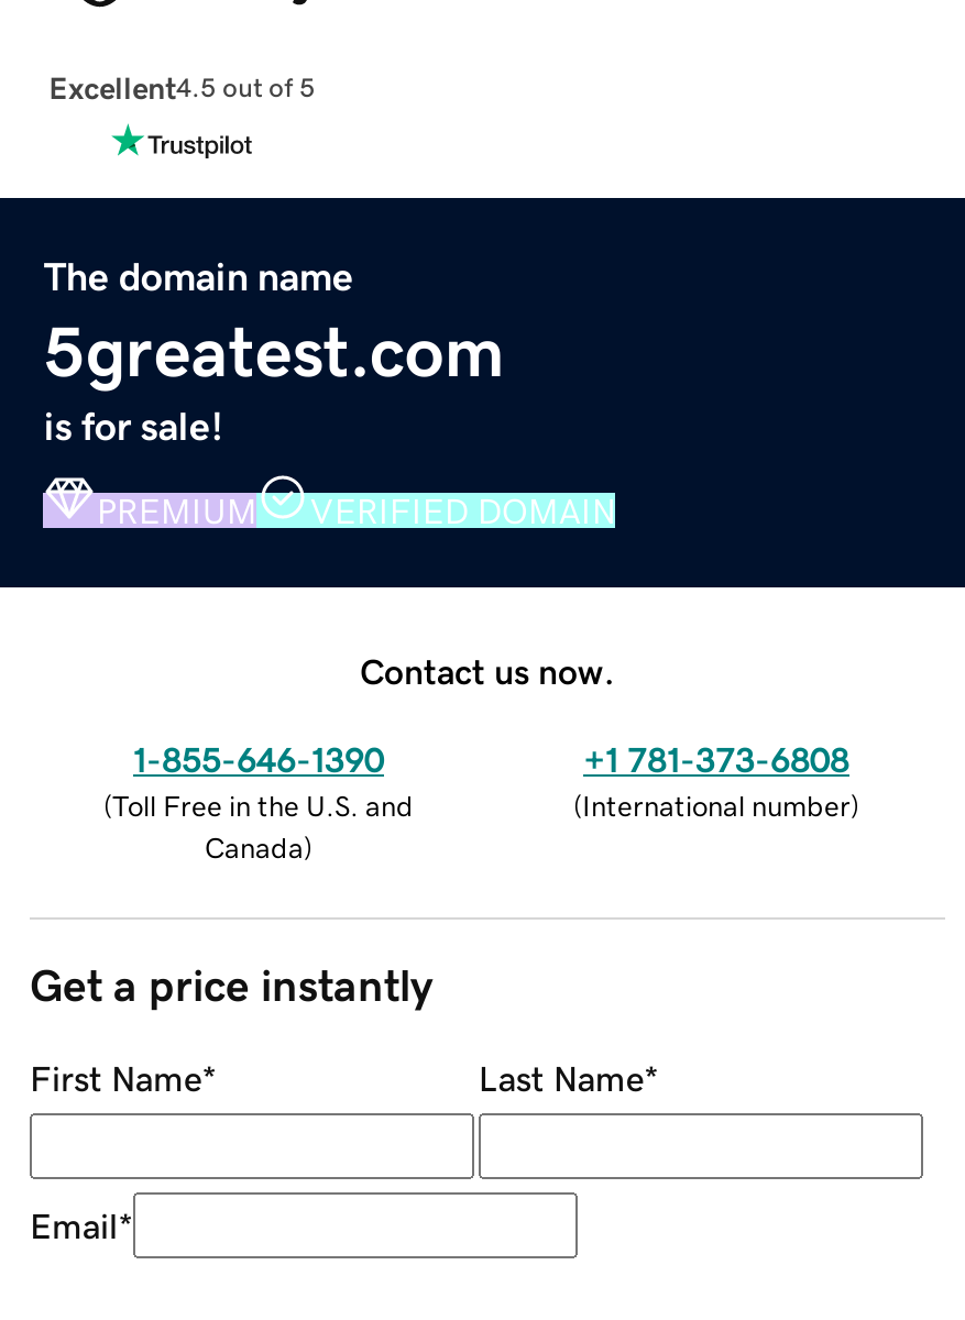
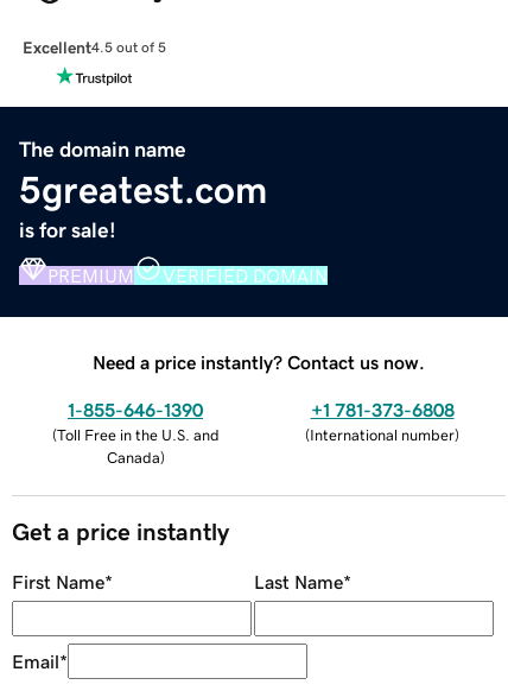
- Contact us now.
+ Need a price instantly? Contact us now.
